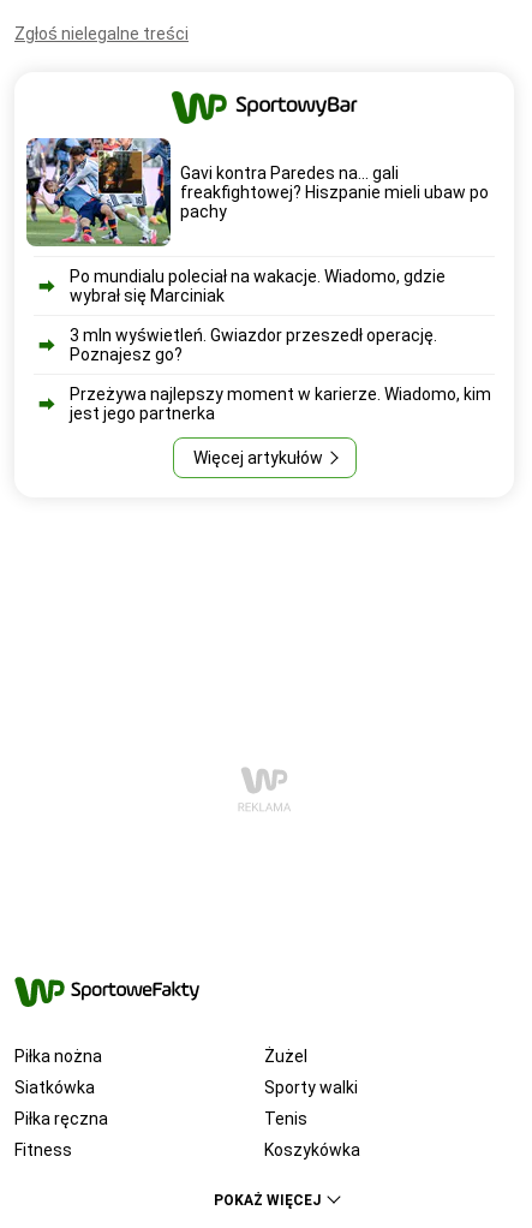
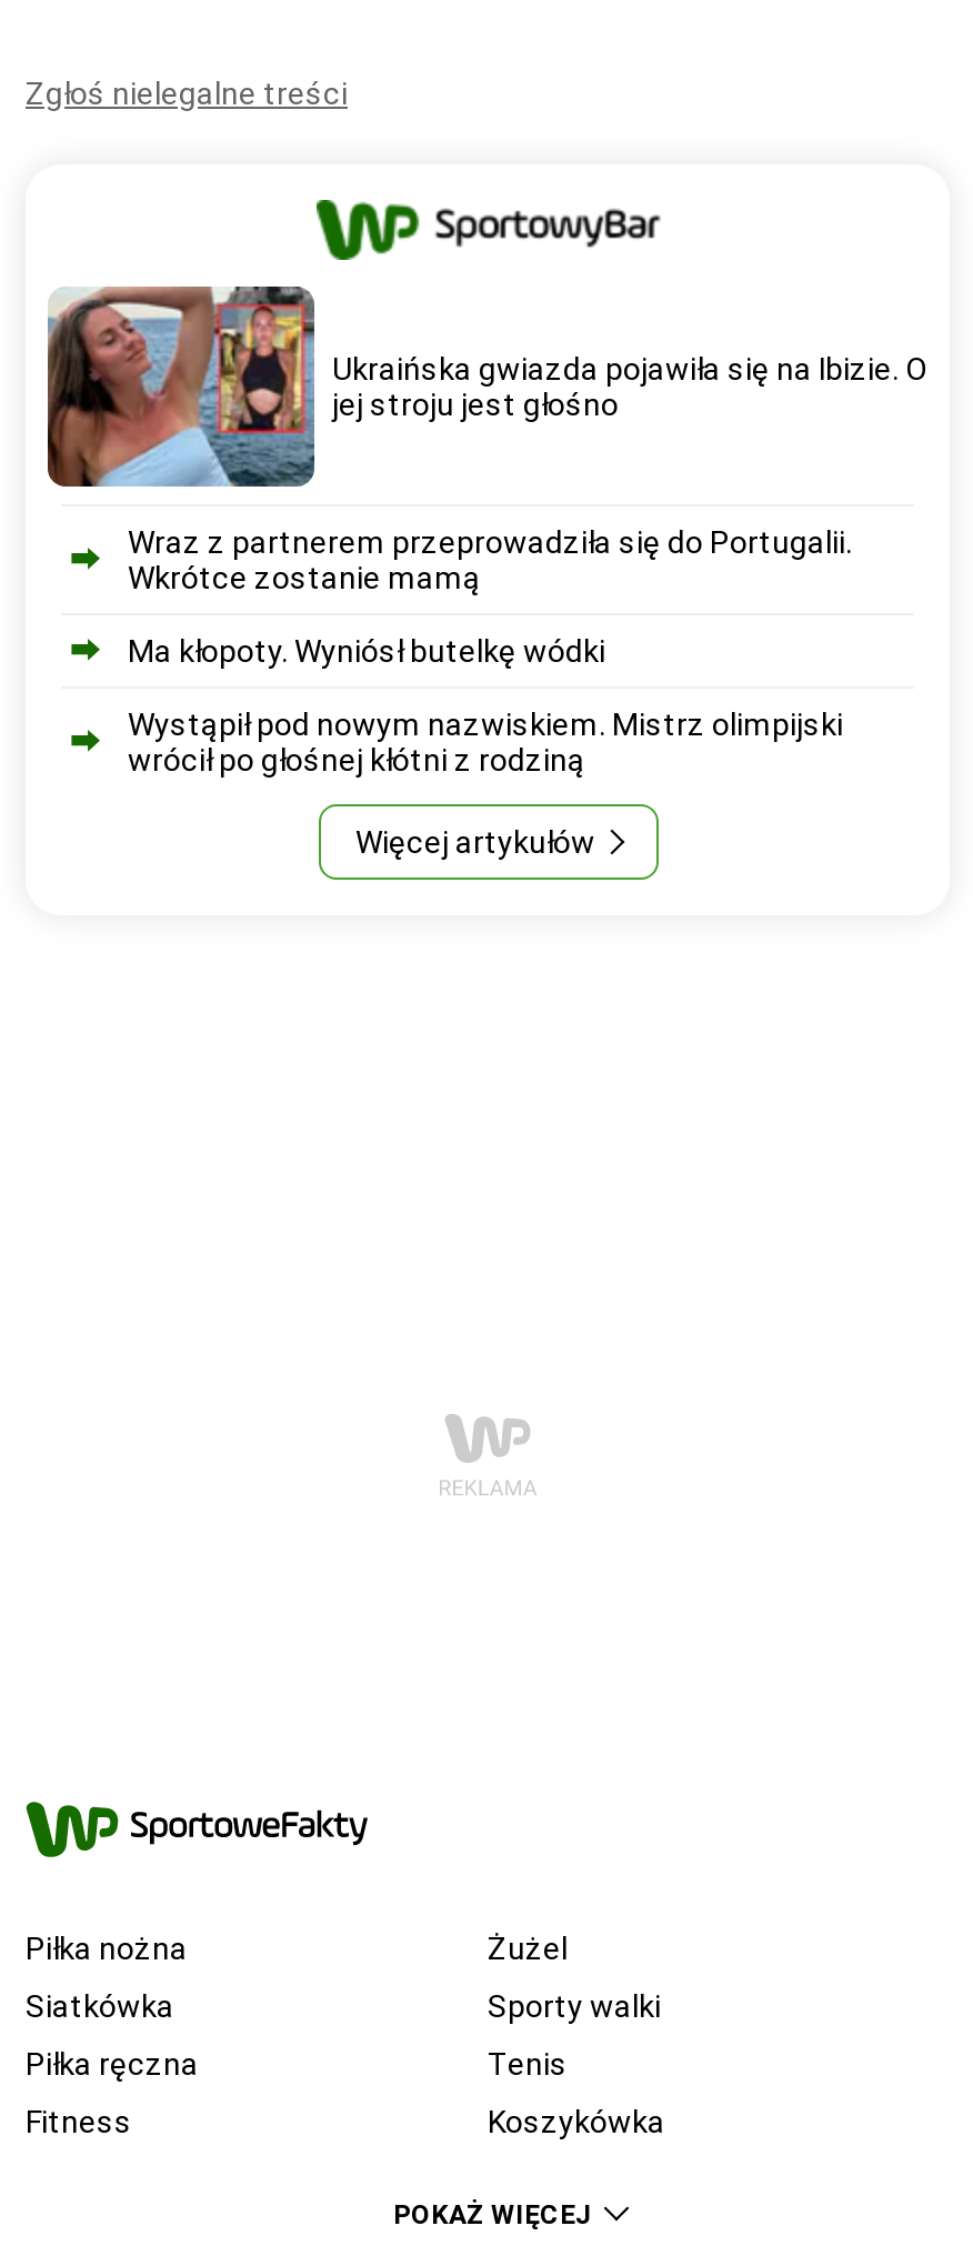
- [image]
- Gavi kontra Paredes na... gali
- freakfightowej? Hiszpanie mieli ubaw po
- pachy
+ [image]
+ Ukraińska gwiazda pojawiła się na Ibizie. O
+ jej stroju jest głośno

- Po mundialu poleciał na wakacje. Wiadomo, gdzie
- wybrał się Marciniak
+ Wraz z partnerem przeprowadziła się do Portugalii.
+ Wkrótce zostanie mamą

- 3 mln wyświetleń. Gwiazdor przeszedł operację.
- Poznajesz go?
+ Ma kłopoty. Wyniósł butelkę wódki

- Przeżywa najlepszy moment w karierze. Wiadomo, kim
- jest jego partnerka
+ Wystąpił pod nowym nazwiskiem. Mistrz olimpijski
+ wrócił po głośnej kłótni z rodziną
